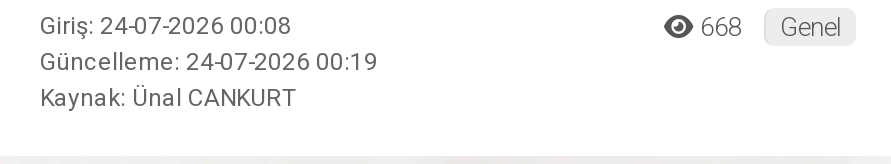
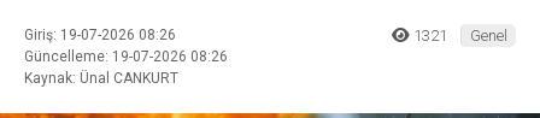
- Giriş: 24-07-2026 00:08
- Güncelleme: 24-07-2026 00:19
+ Giriş: 19-07-2026 08:26
+ Güncelleme: 19-07-2026 08:26

- 668 Genel
+ 1321 Genel
